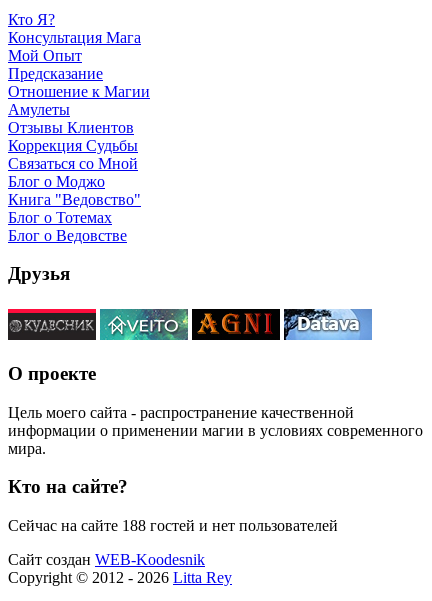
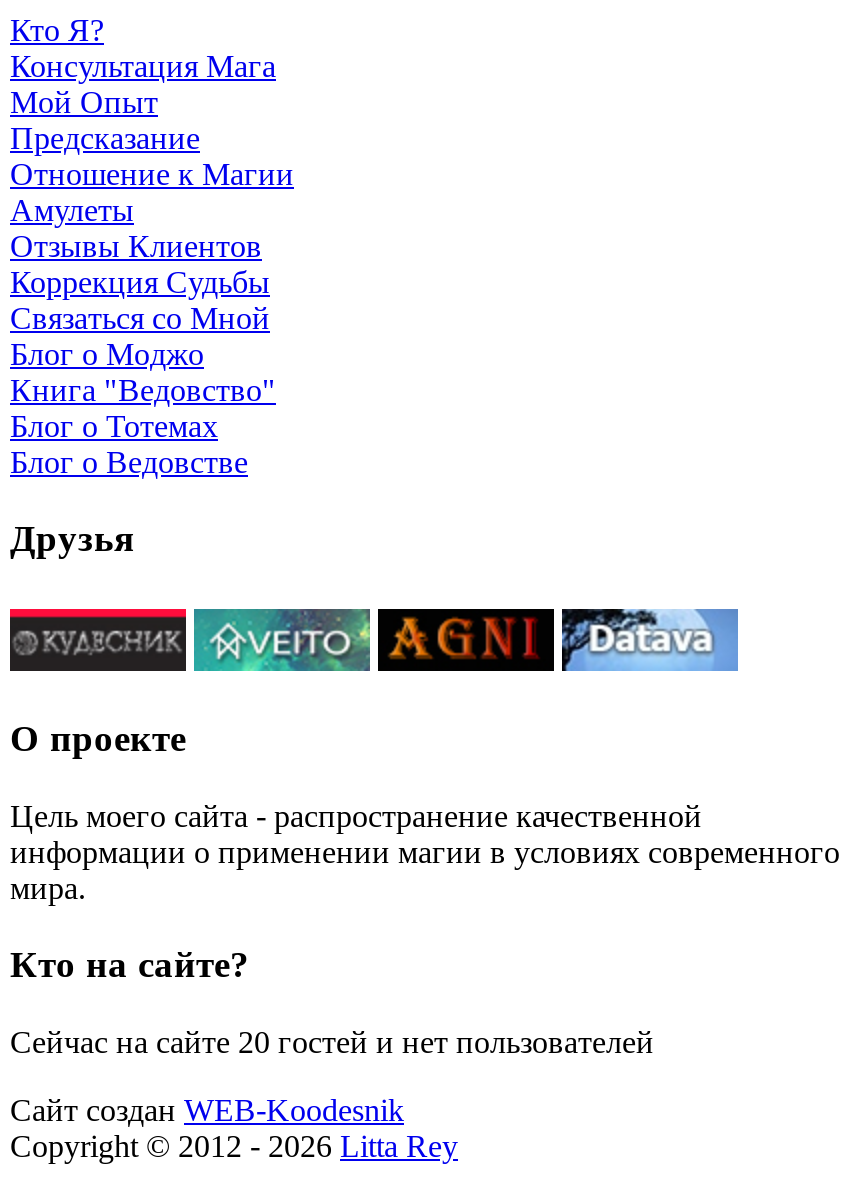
- Сейчас на сайте 188 гостей и нет пользователей
+ Сейчас на сайте 20 гостей и нет пользователей
